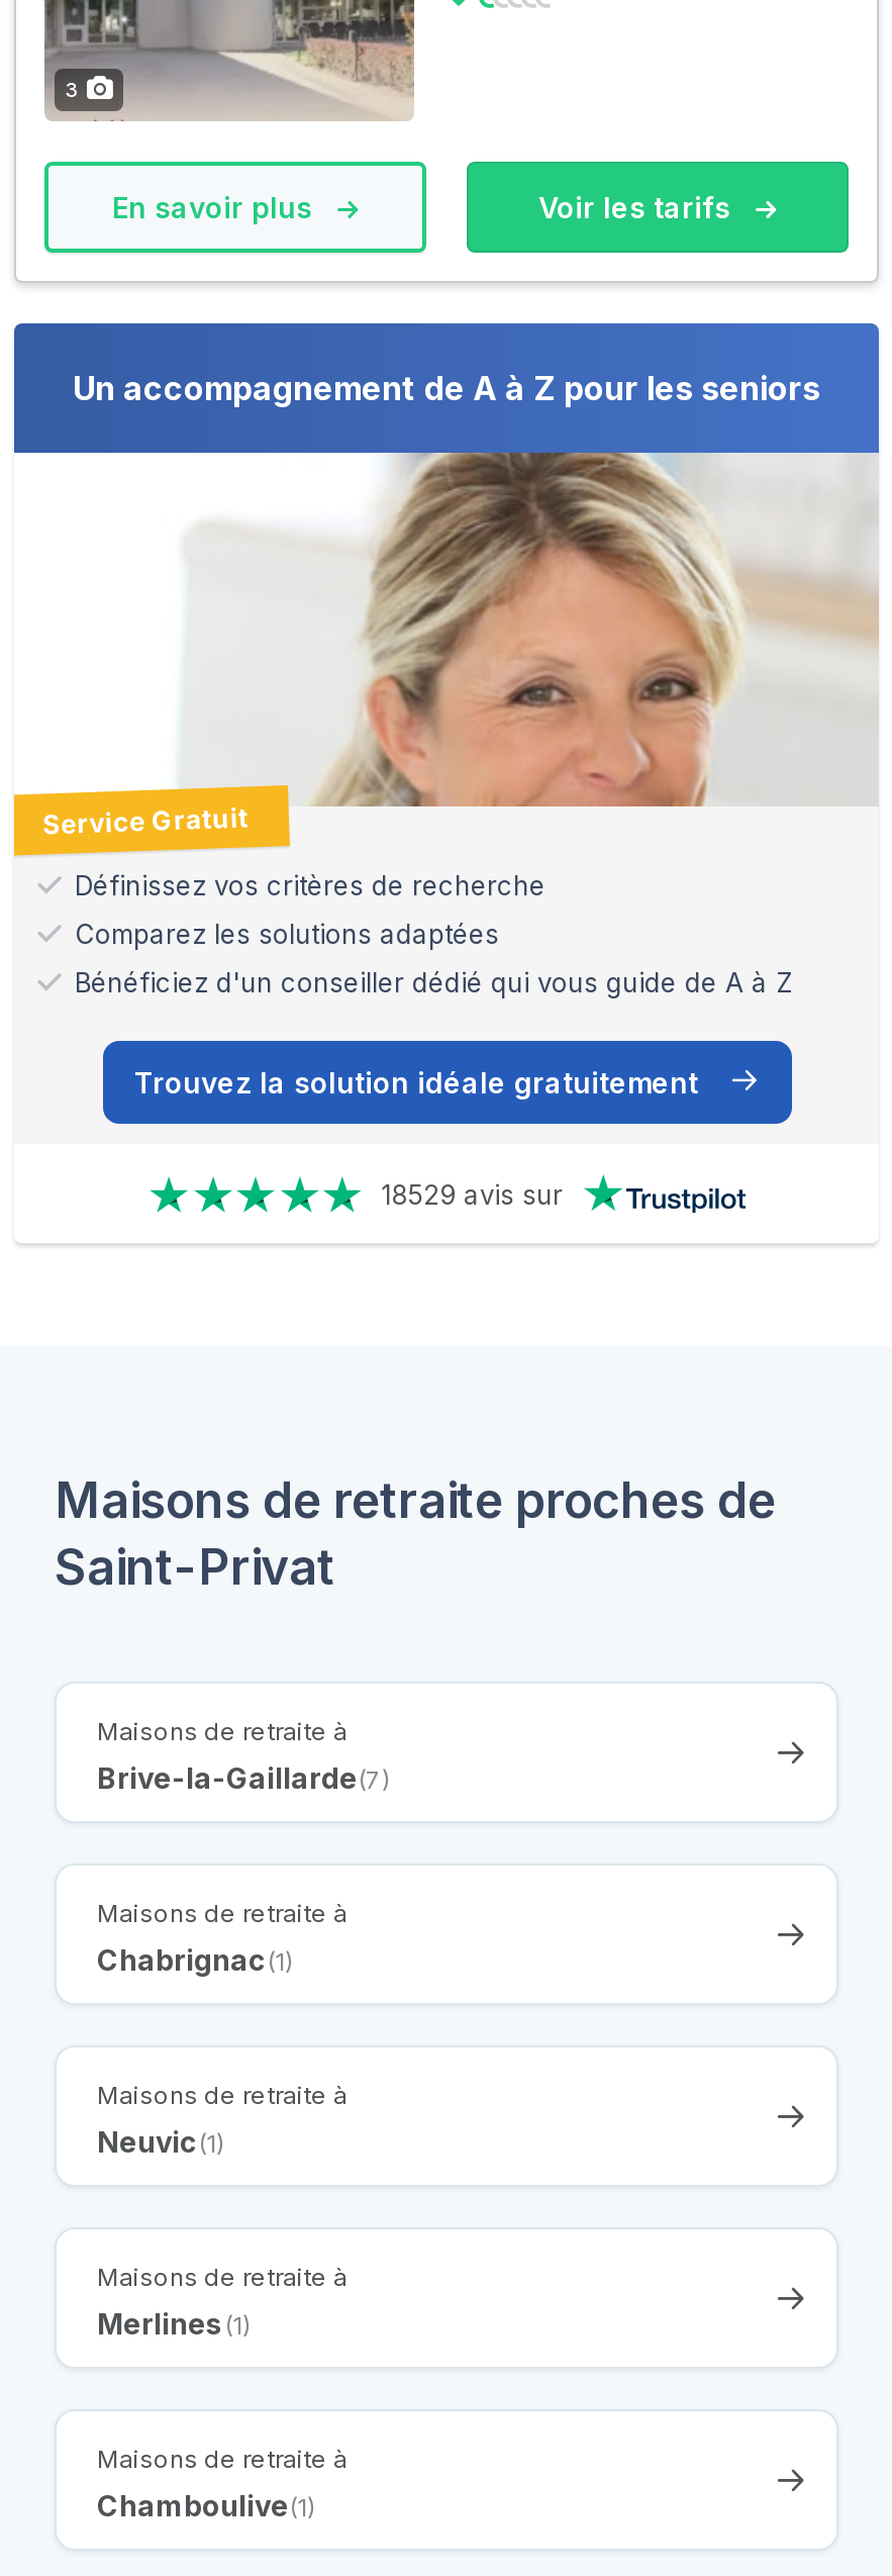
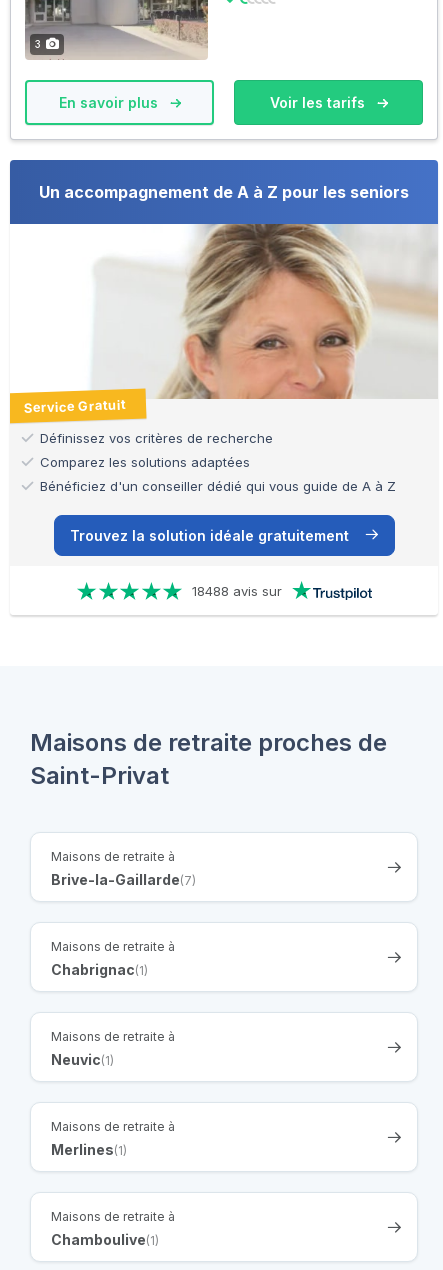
- 18529 avis sur
+ 18488 avis sur
